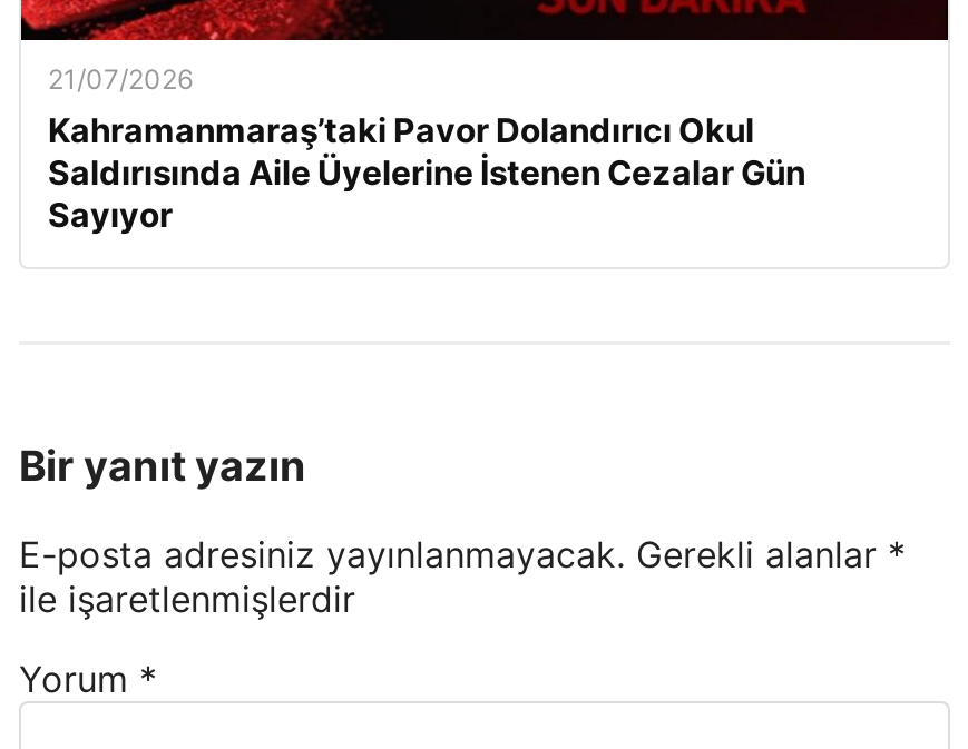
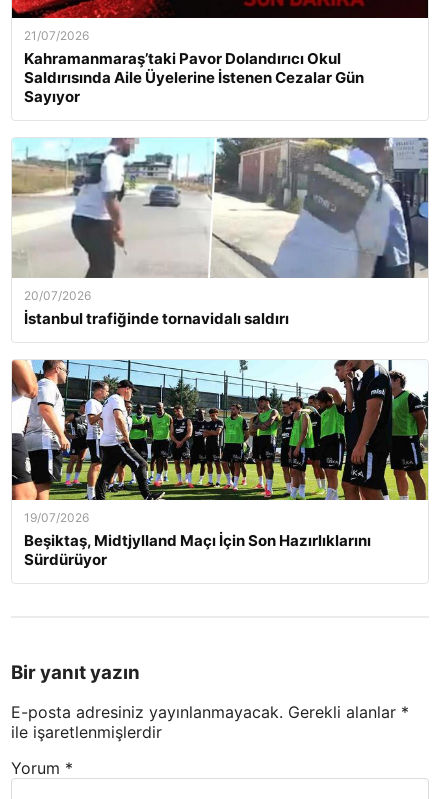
+ [image]
+ 20/07/2026
+ İstanbul trafiğinde tornavidalı saldırı

+ [image]
+ 19/07/2026
+ Beşiktaş, Midtjylland Maçı İçin Son Hazırlıklarını
+ Sürdürüyor
